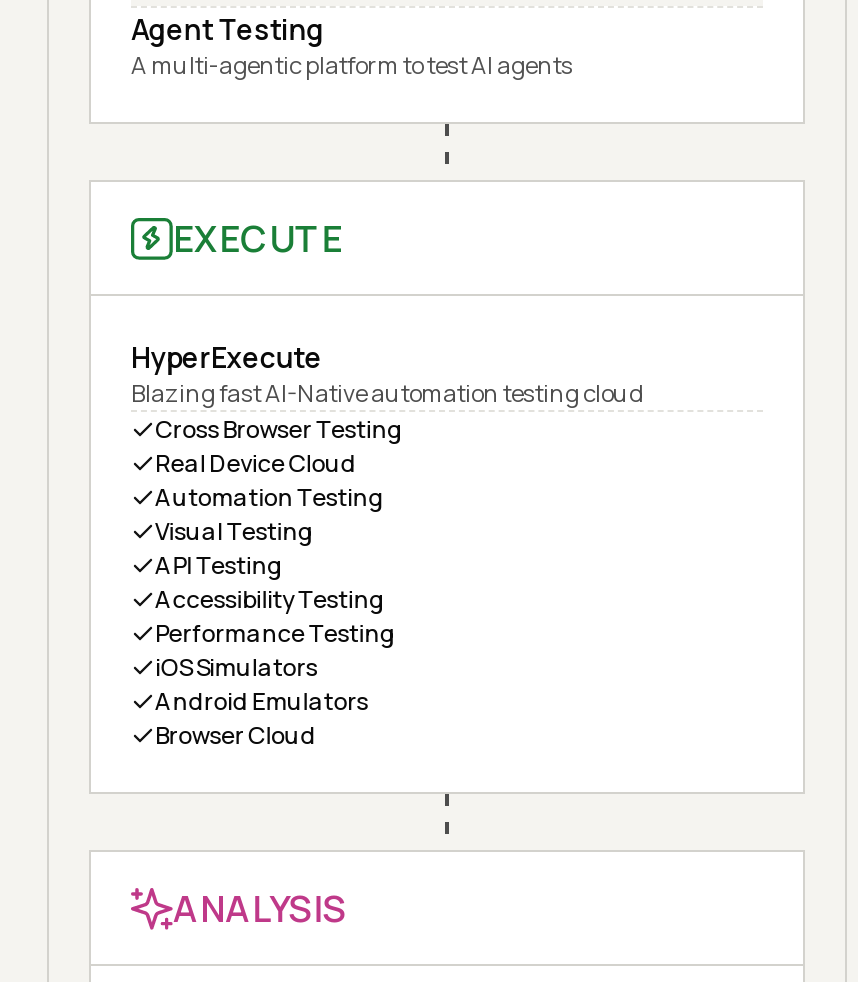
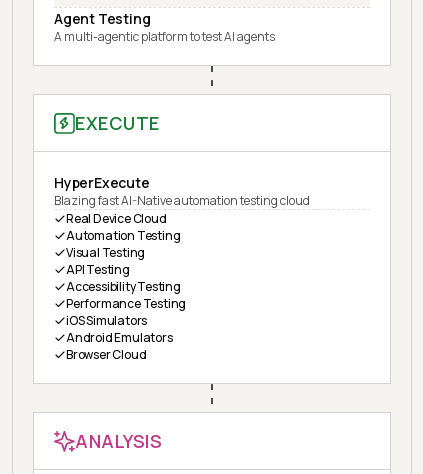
- Cross Browser Testing
